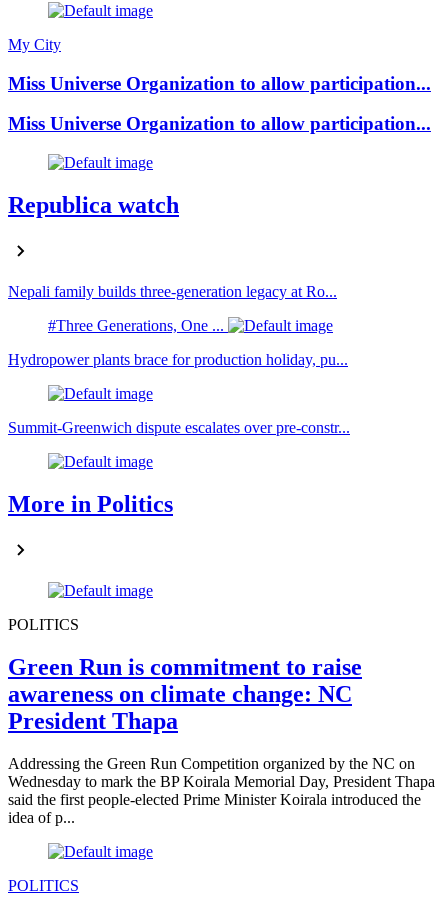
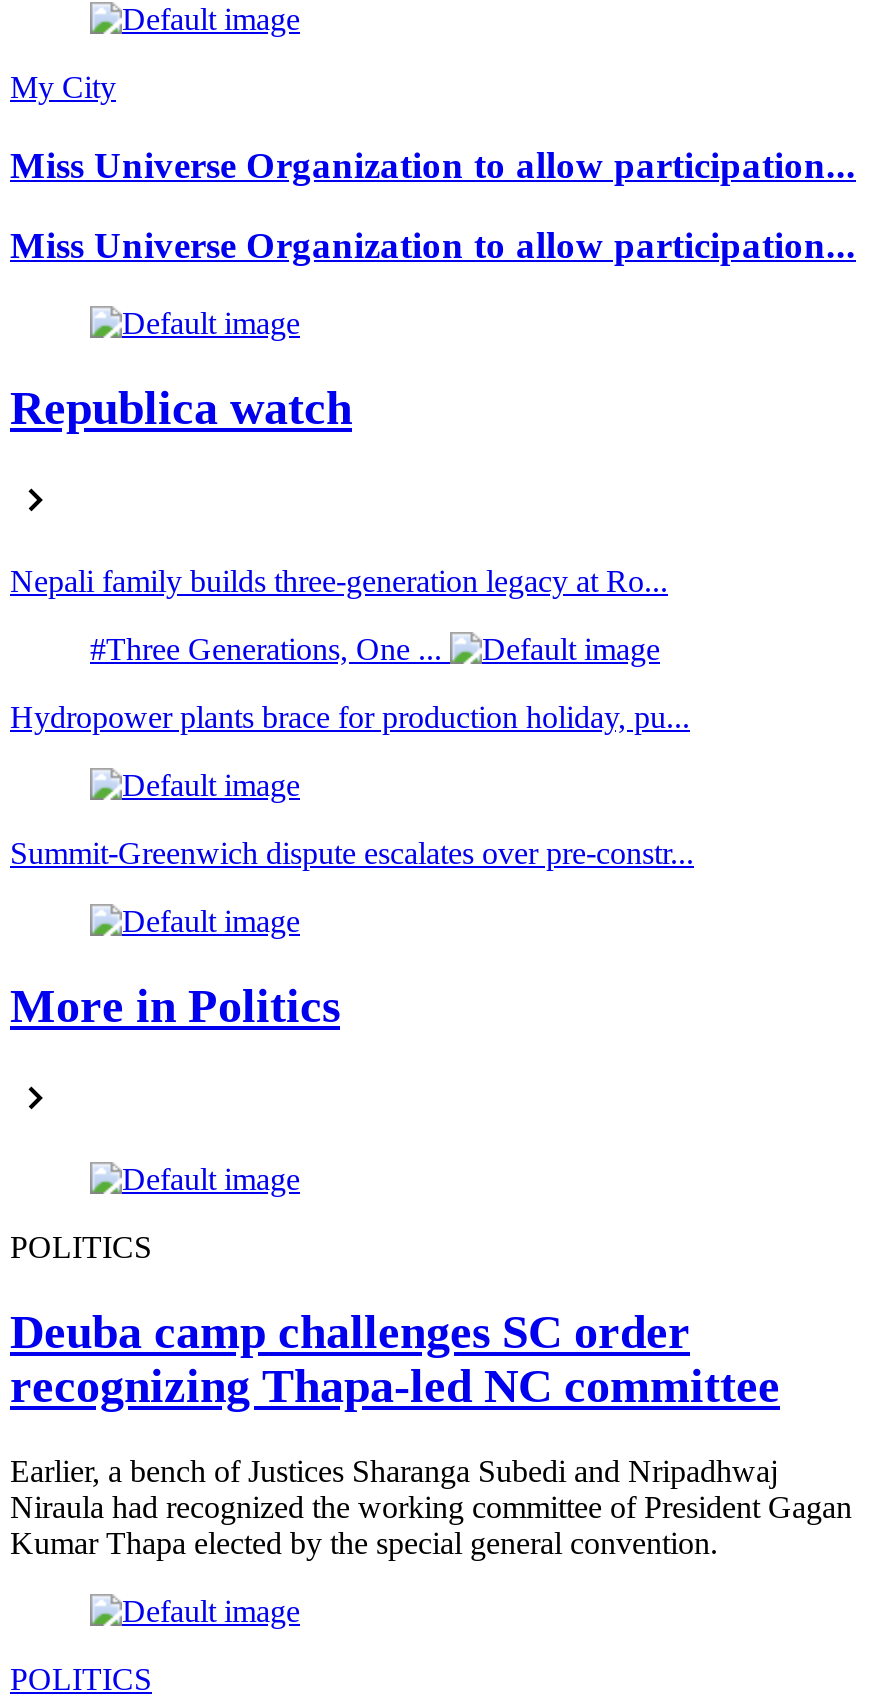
- Green Run is commitment to raise
- awareness on climate change: NC
- President Thapa
+ Deuba camp challenges SC order
+ recognizing Thapa-led NC committee

- Addressing the Green Run Competition organized by the NC on
- Wednesday to mark the BP Koirala Memorial Day, President Thapa
- said the first people-elected Prime Minister Koirala introduced the
- idea of p...
+ Earlier, a bench of Justices Sharanga Subedi and Nripadhwaj
+ Niraula had recognized the working committee of President Gagan
+ Kumar Thapa elected by the special general convention.
